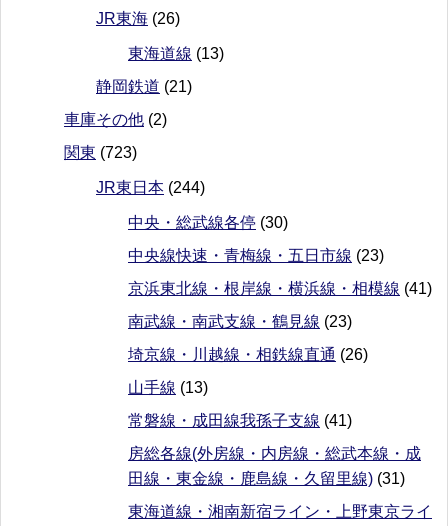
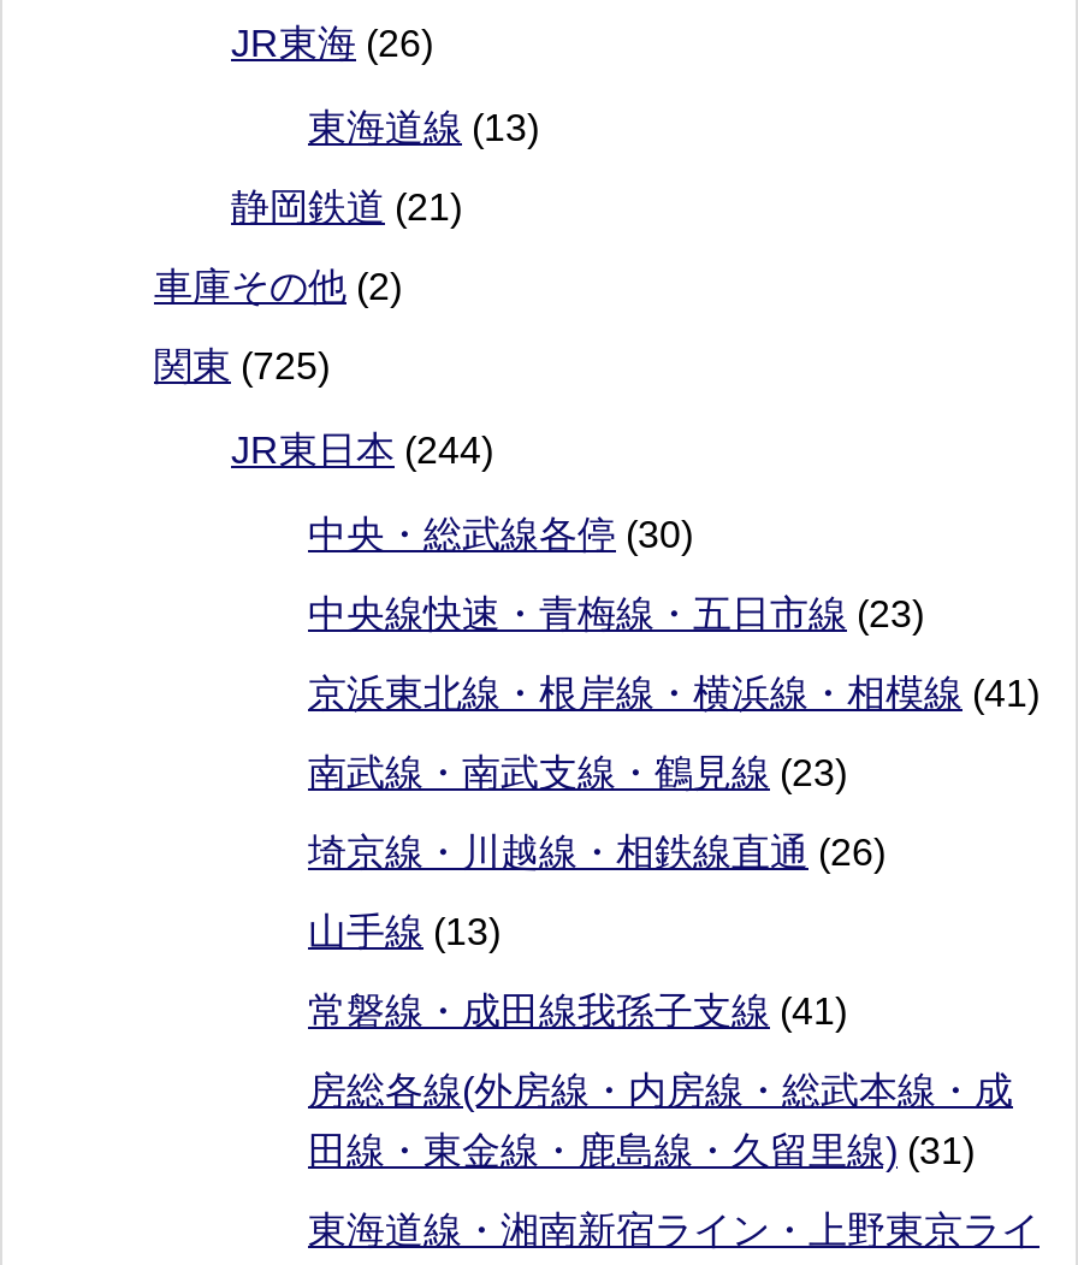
- 関東(723)
+ 関東(725)
